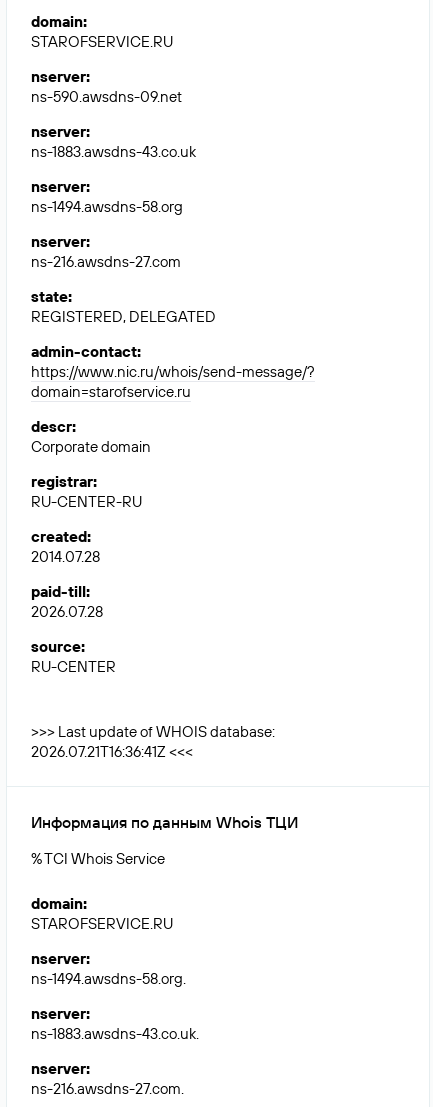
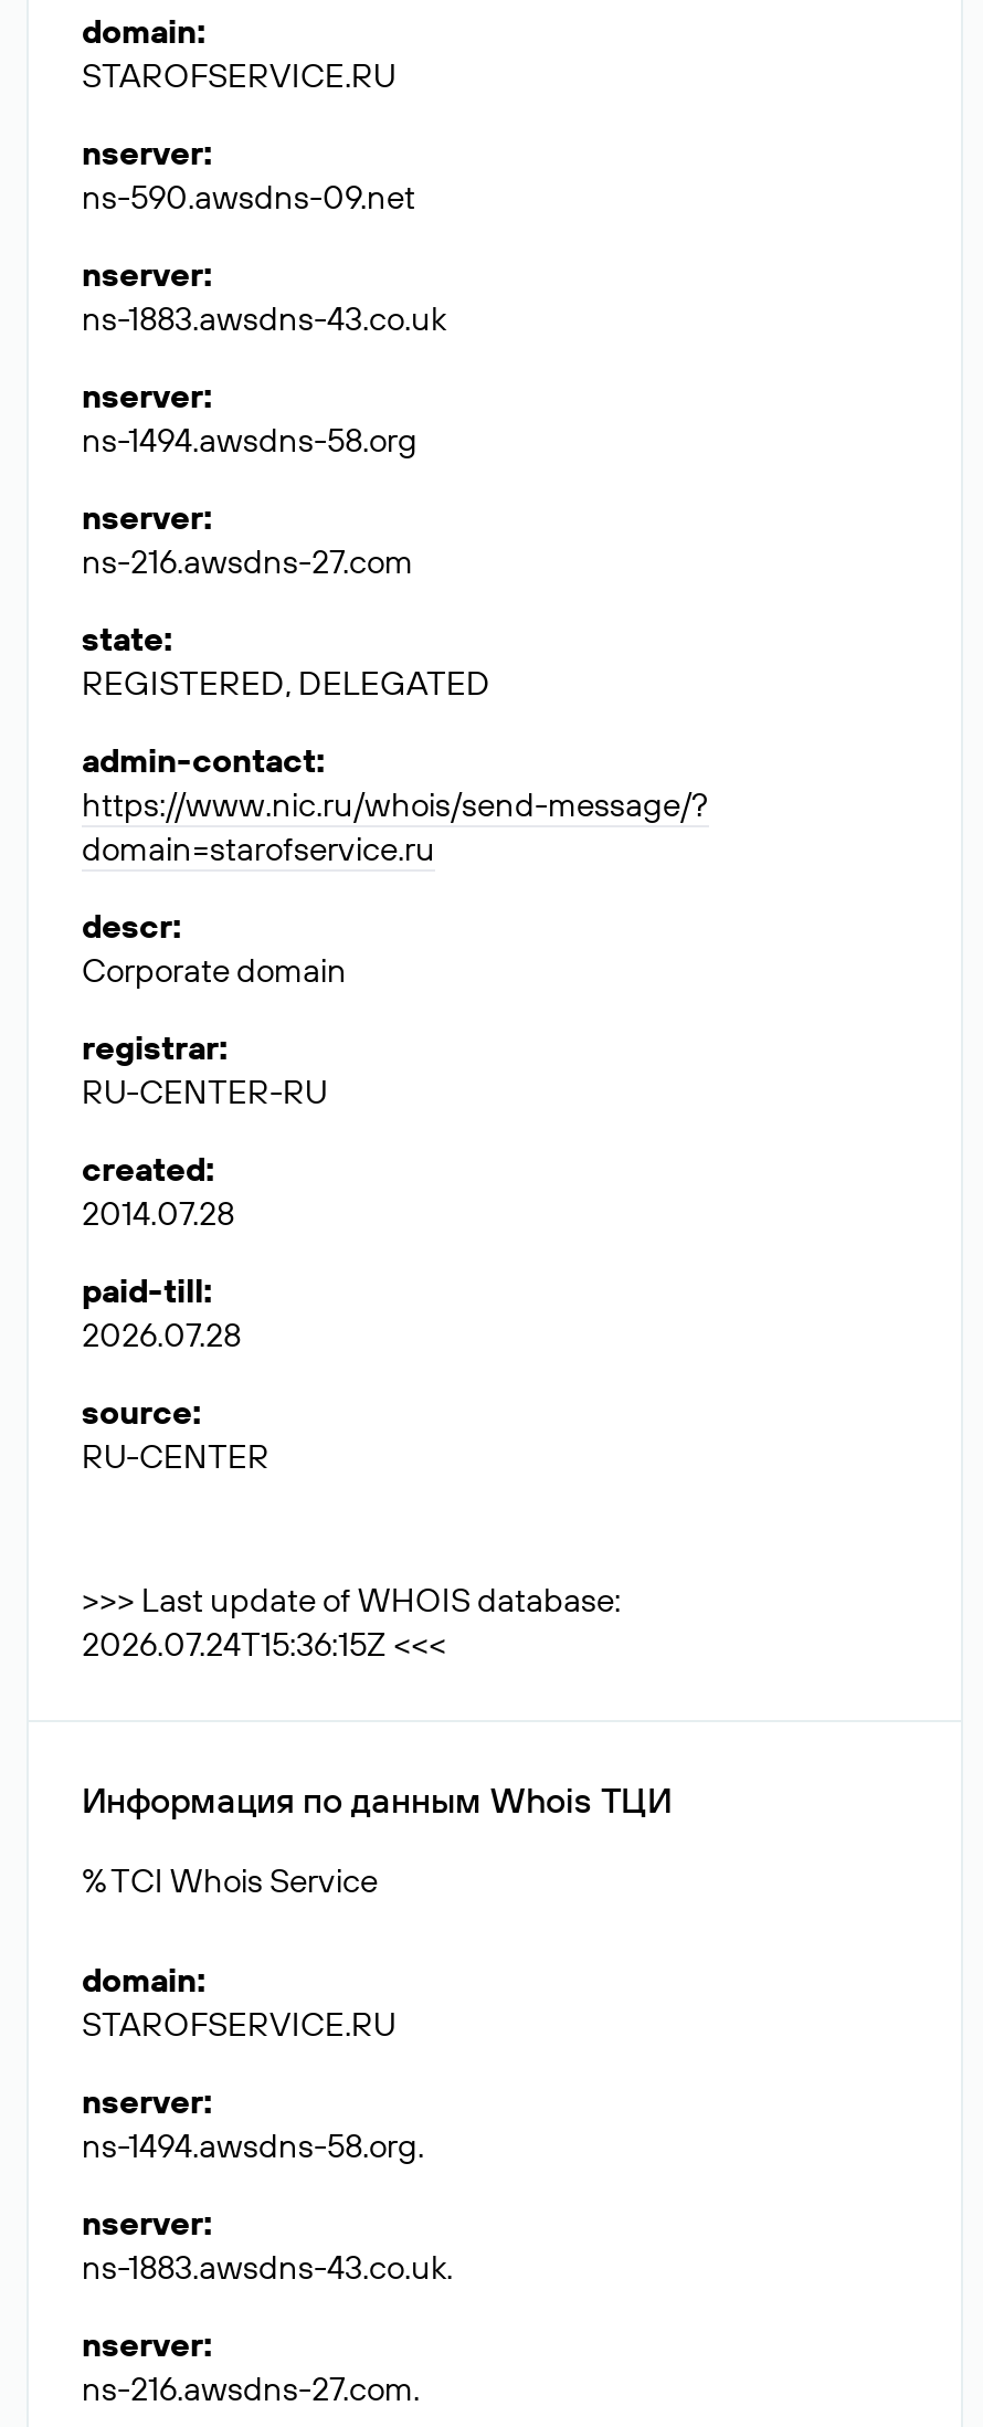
- 2026.07.21T16:36:41Z <<<
+ 2026.07.24T15:36:15Z <<<
